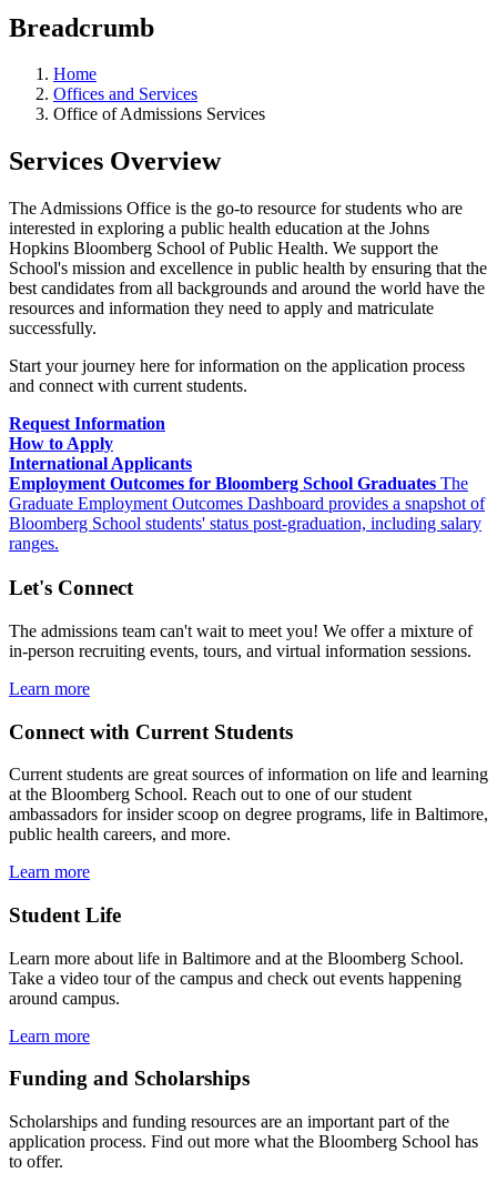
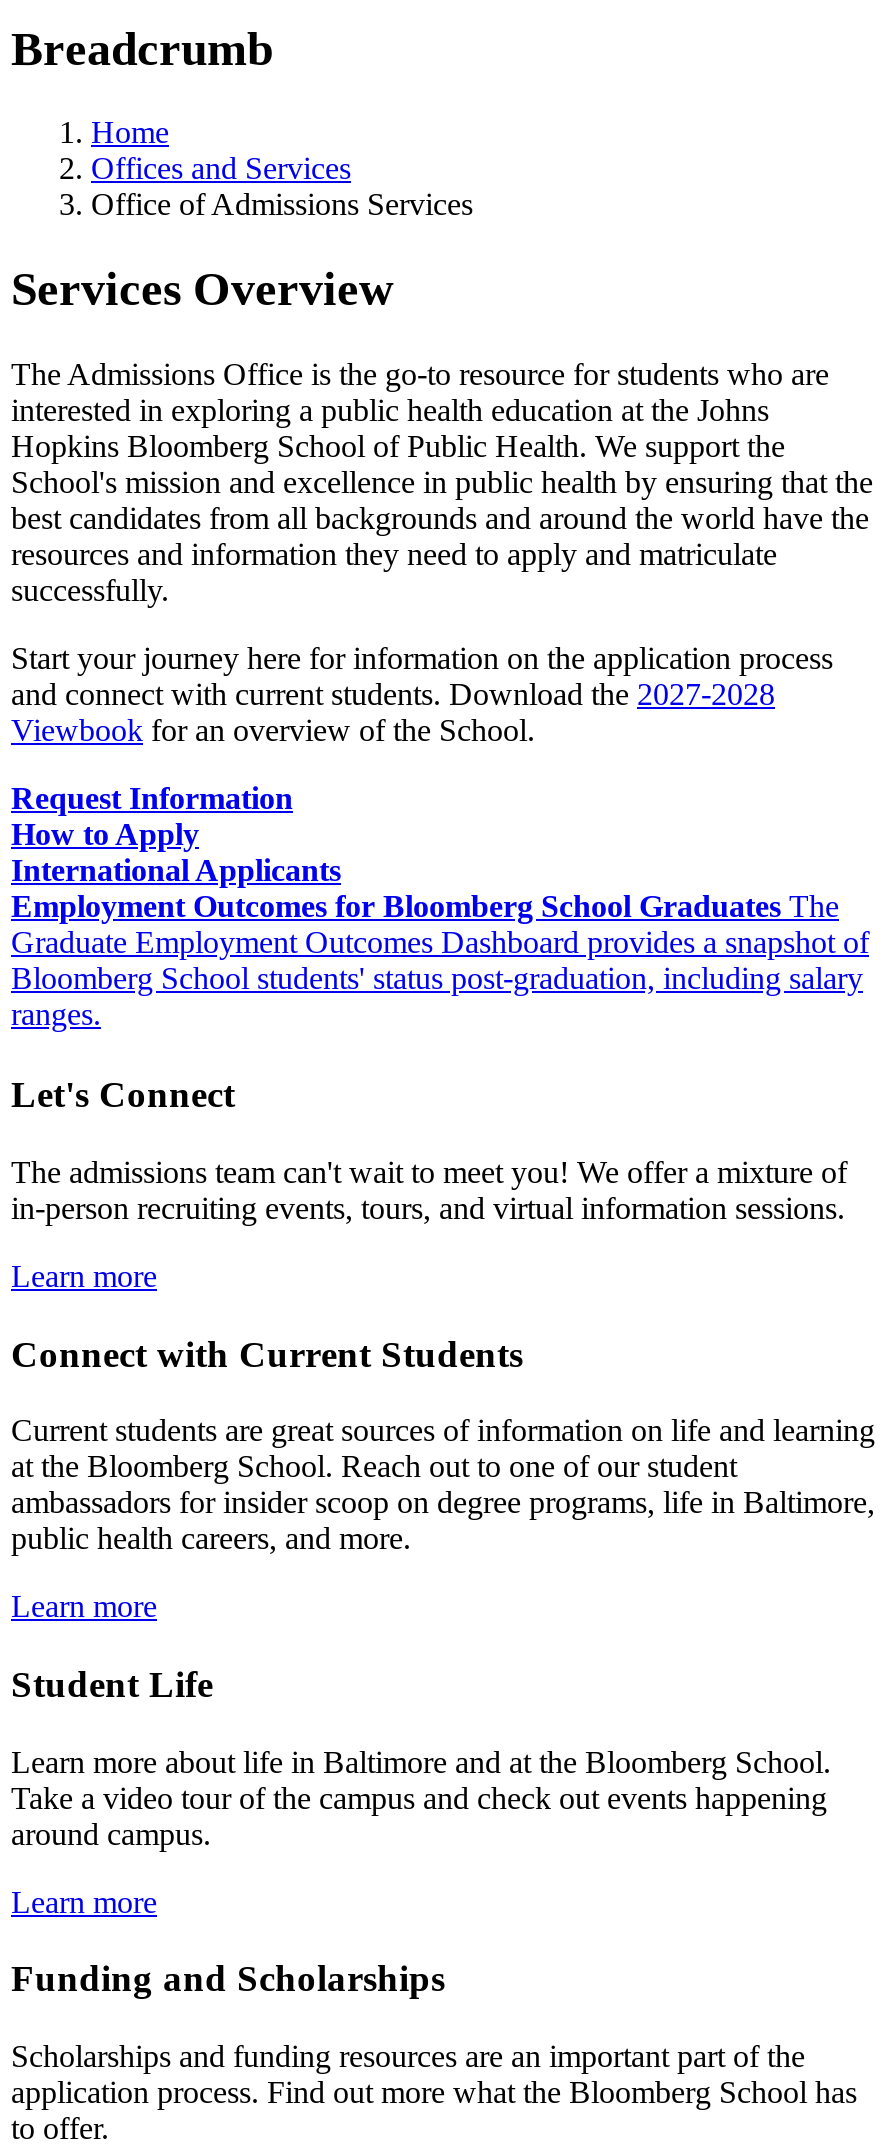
- and connect with current students.
+ and connect with current students. Download the 2027-2028
+ Viewbook for an overview of the School.
